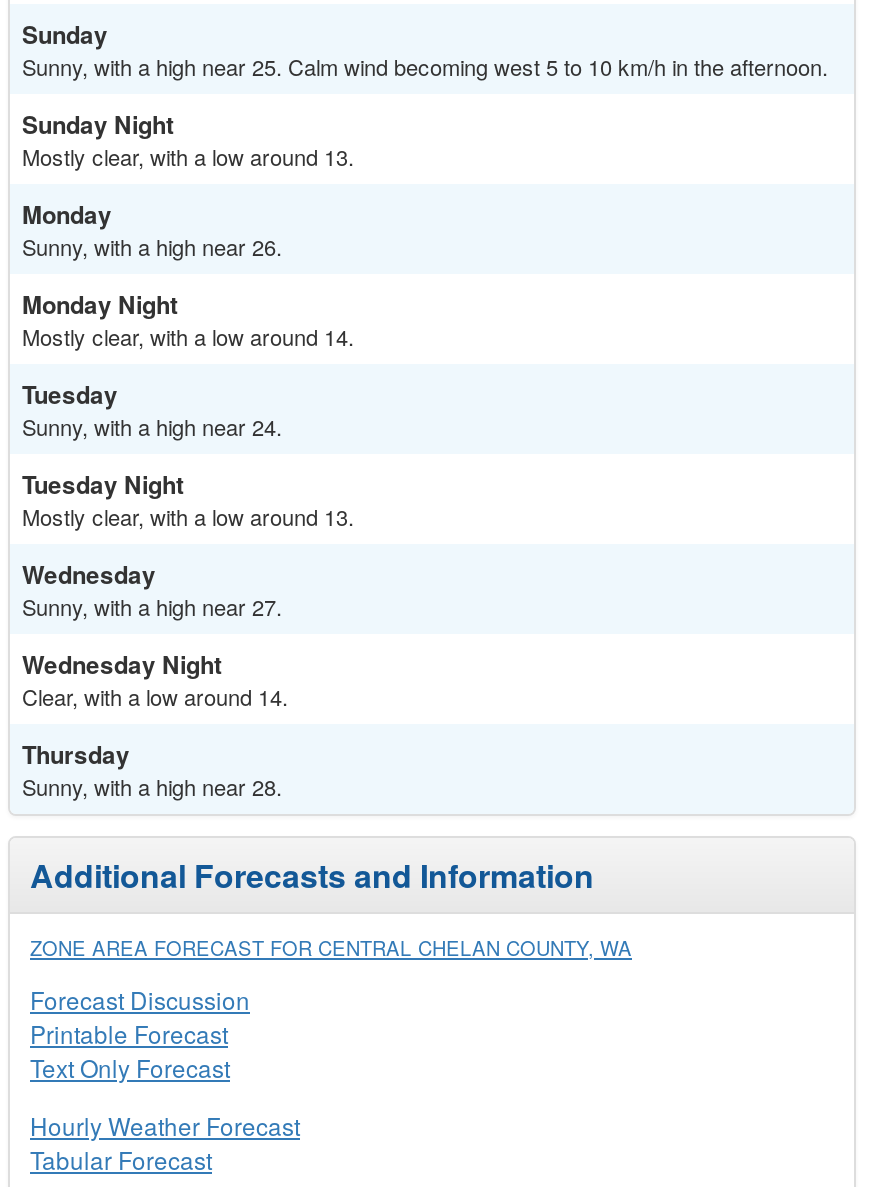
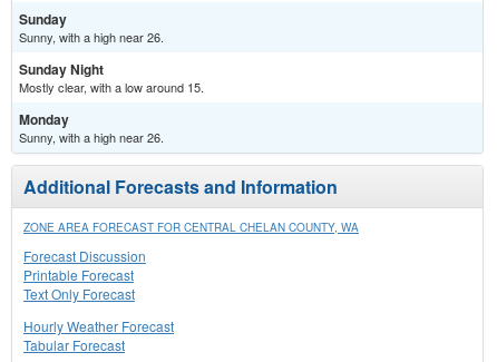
- Sunny, with a high near 25. Calm wind becoming west 5 to 10 km/h in the afternoon.
+ Sunny, with a high near 26.

- Mostly clear, with a low around 13.
+ Mostly clear, with a low around 15.

- Monday Night
- Mostly clear, with a low around 14.
- Tuesday
- Sunny, with a high near 24.
- Tuesday Night
- Mostly clear, with a low around 13.
- Wednesday
- Sunny, with a high near 27.
- Wednesday Night
- Clear, with a low around 14.
- Thursday
- Sunny, with a high near 28.
